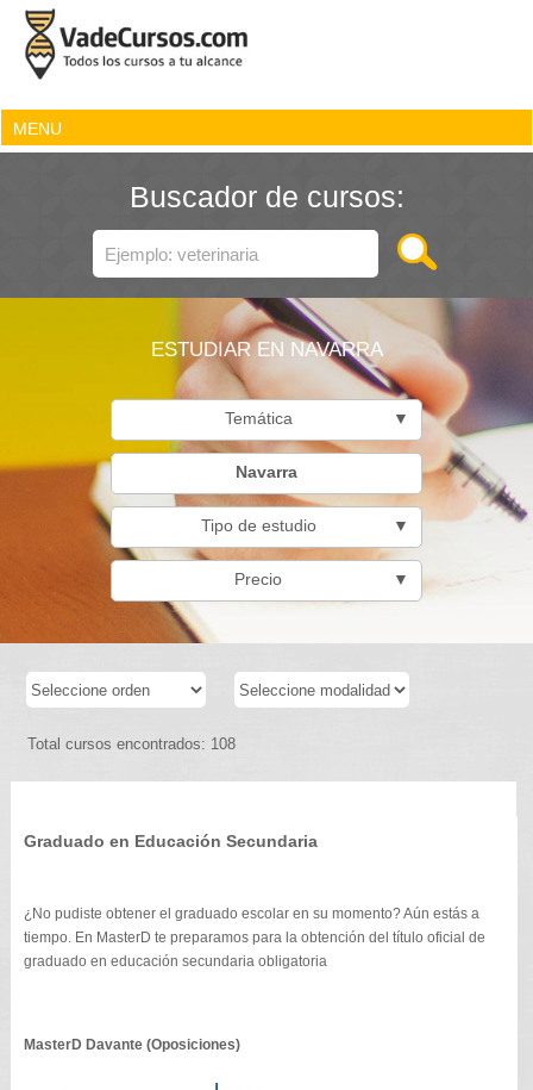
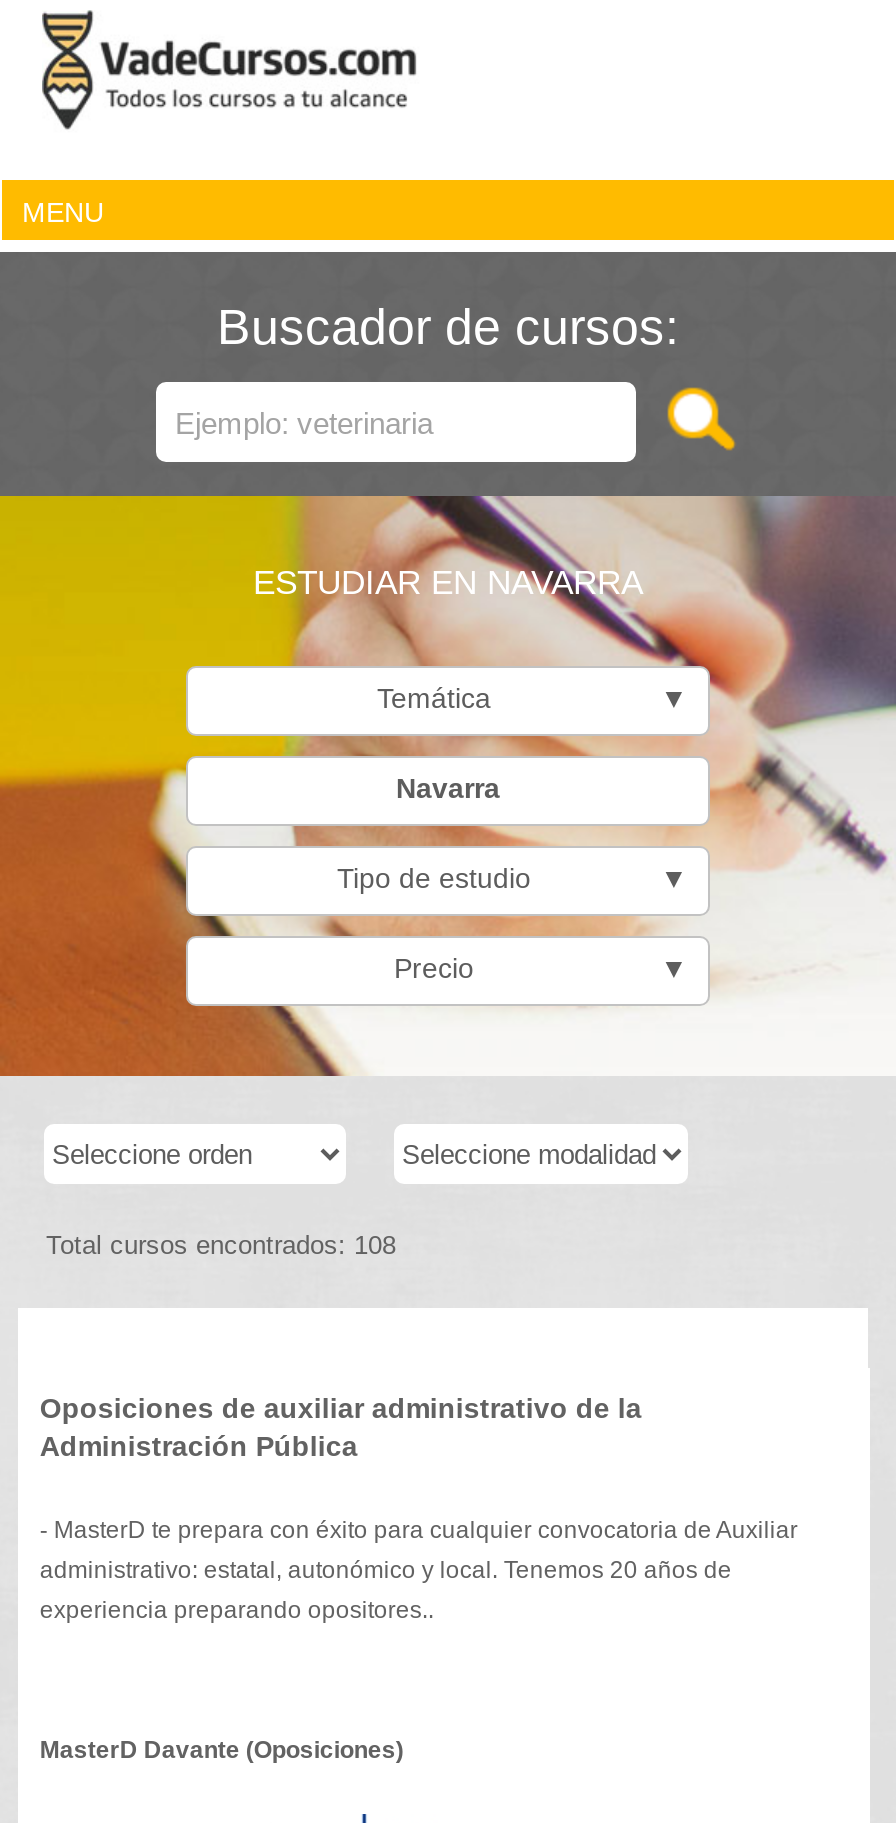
- Graduado en Educación Secundaria
+ Oposiciones de auxiliar administrativo de la
+ Administración Pública

- ¿No pudiste obtener el graduado escolar en su momento? Aún estás a
- tiempo. En MasterD te preparamos para la obtención del título oficial de
- graduado en educación secundaria obligatoria
+ - MasterD te prepara con éxito para cualquier convocatoria de Auxiliar
+ administrativo: estatal, autonómico y local. Tenemos 20 años de
+ experiencia preparando opositores..
